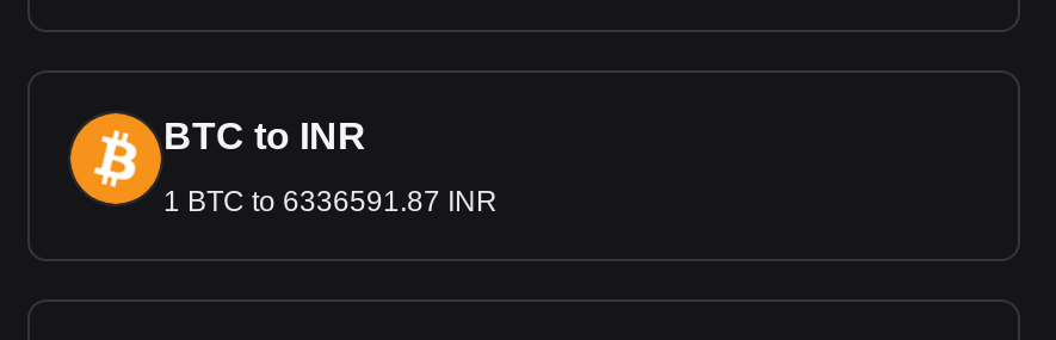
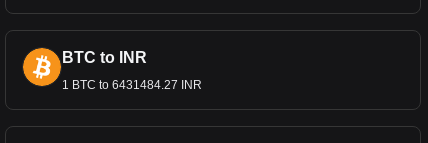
- 1 BTC to 6336591.87 INR
+ 1 BTC to 6431484.27 INR
